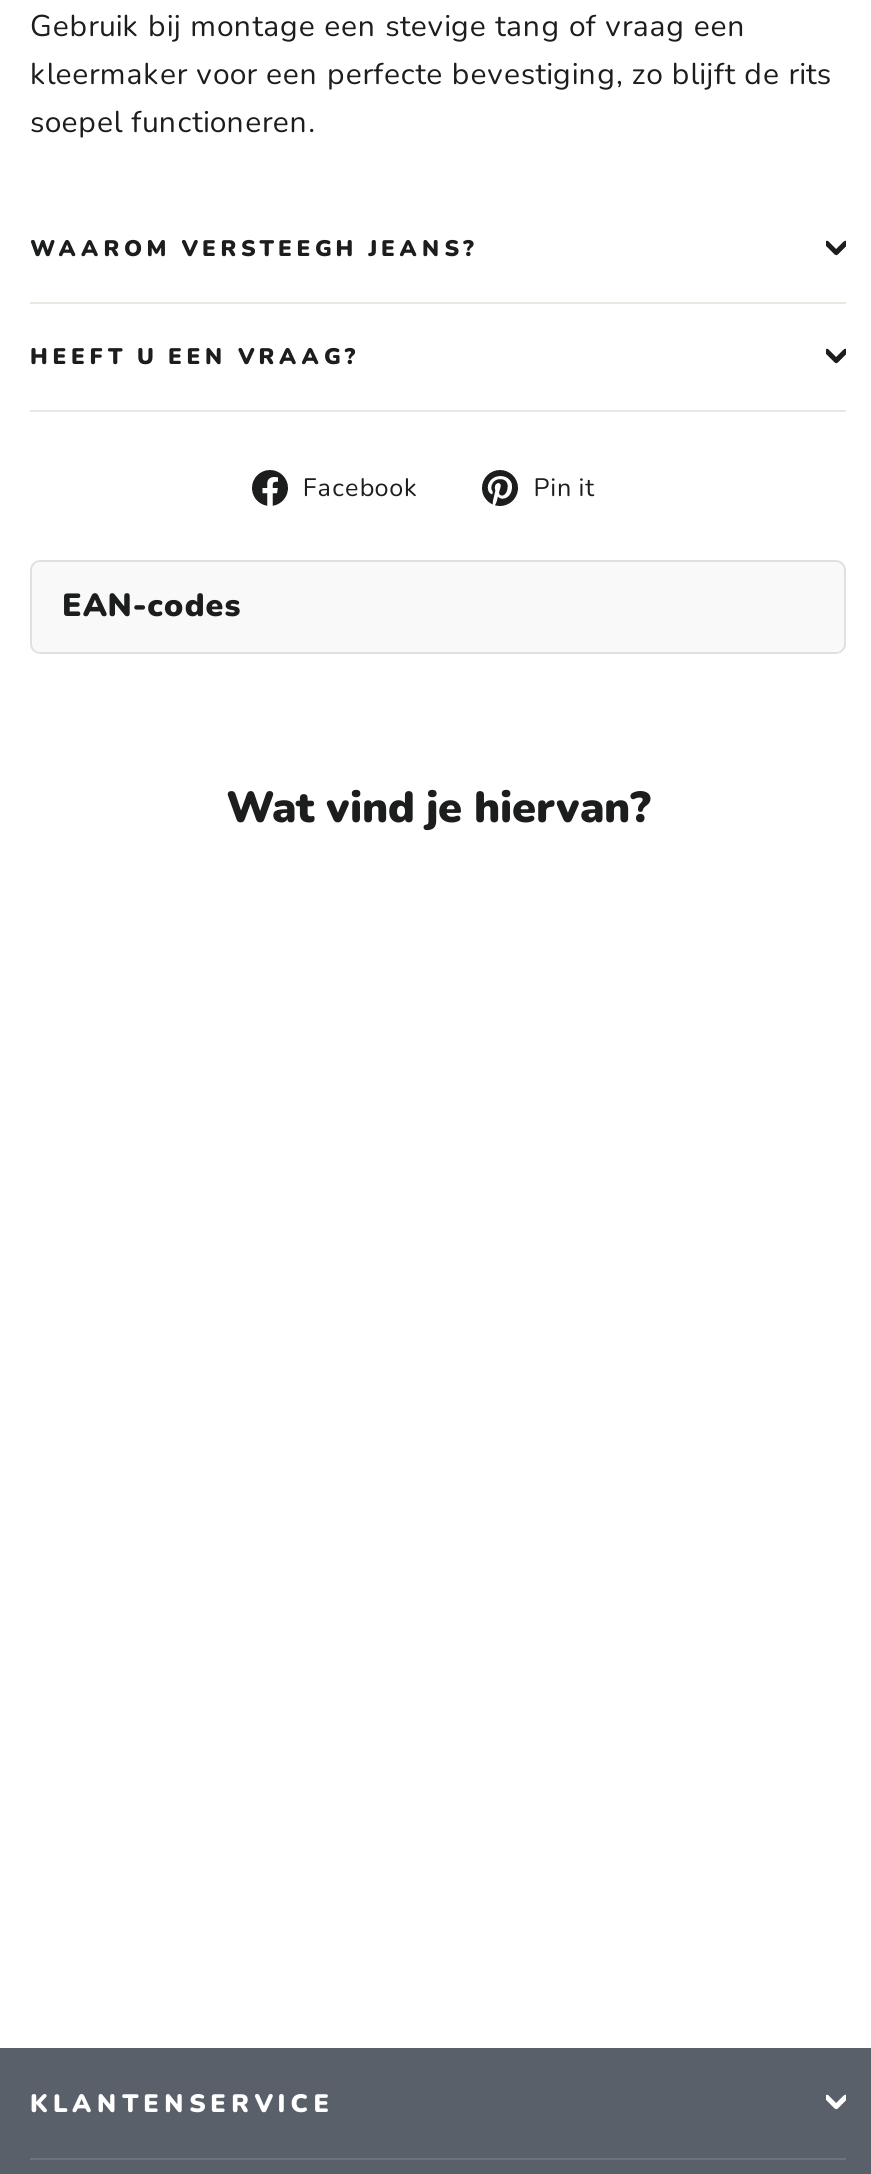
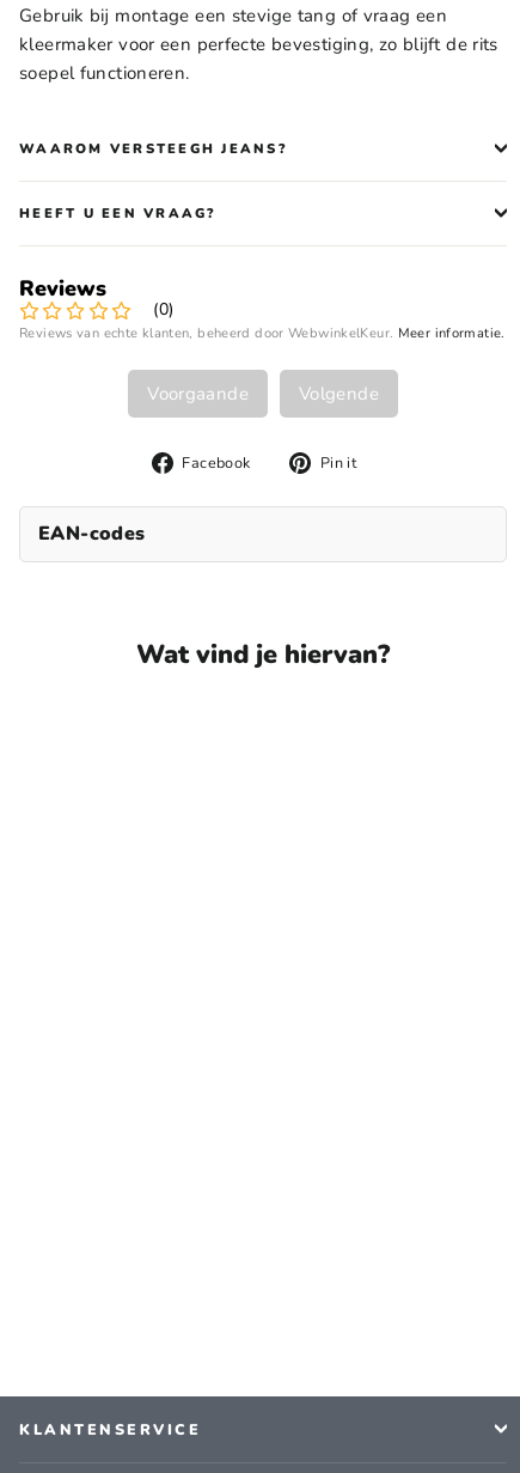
+ Reviews
+ (0)
+ Reviews van echte klanten, beheerd door WebwinkelKeur. Meer informatie.
+ Voorgaande
+ Volgende
